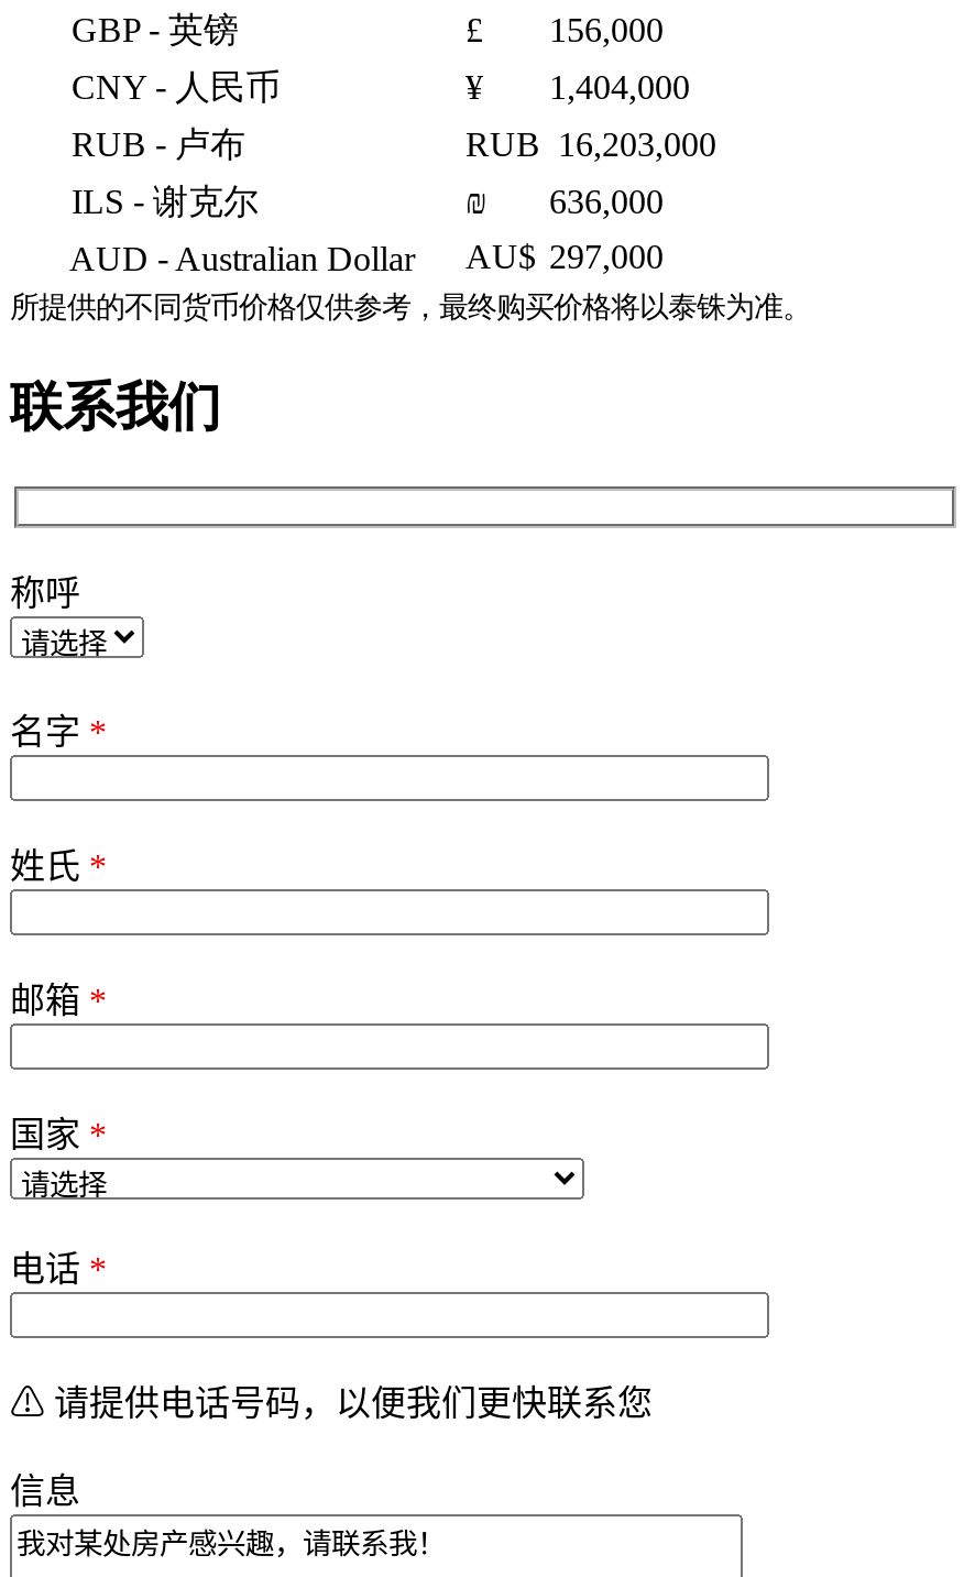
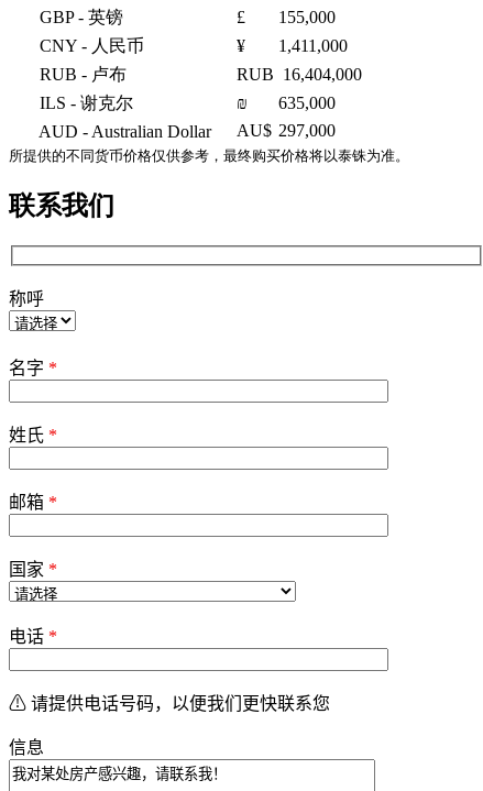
- 156,000
+ 155,000

- 1,404,000
+ 1,411,000

- RUB 16,203,000
+ RUB 16,404,000

- 636,000
+ 635,000
